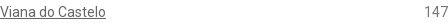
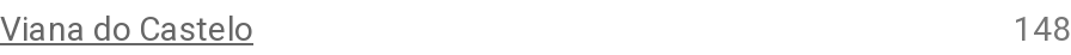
- 147
+ 148
